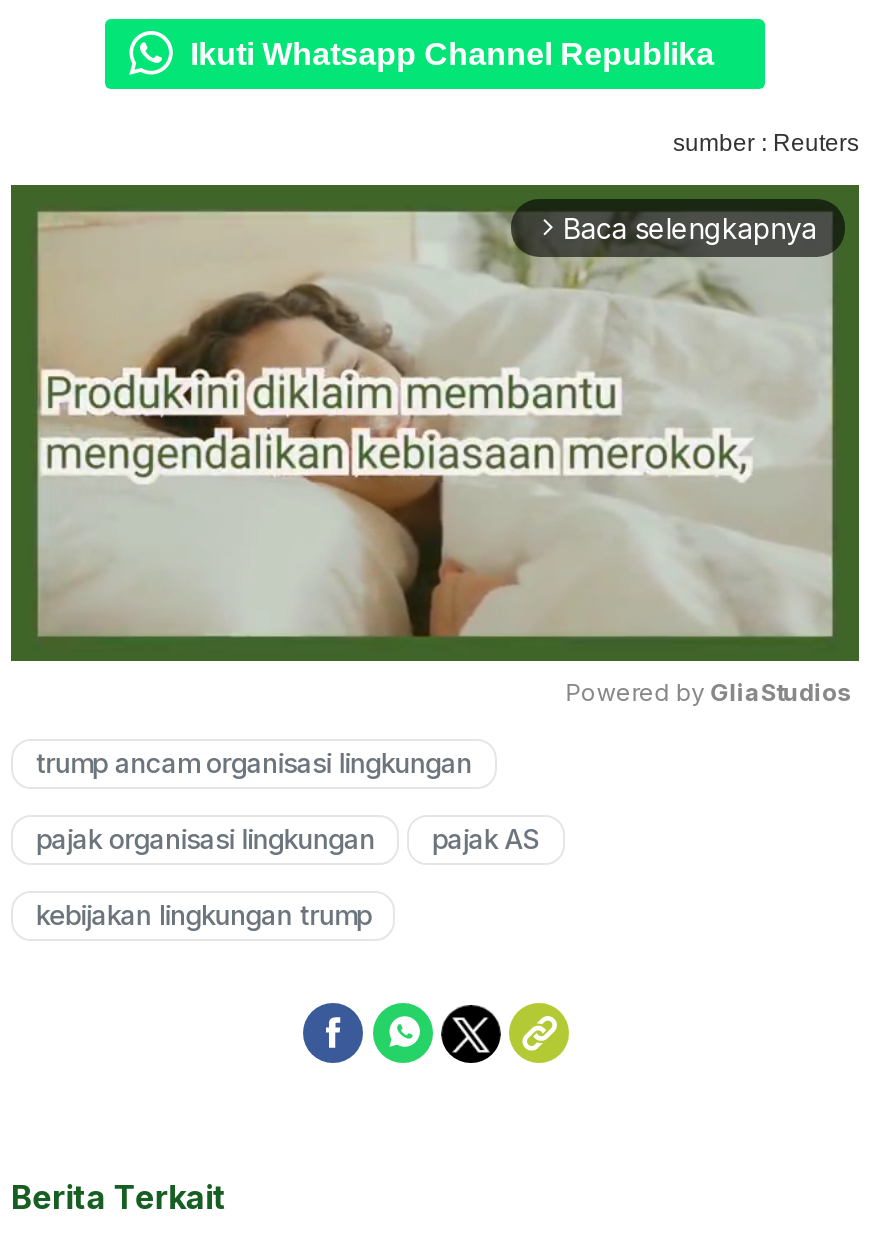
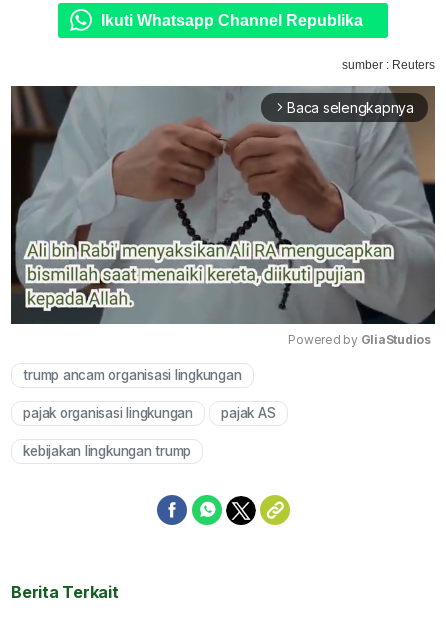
- [image]
+ [image]
